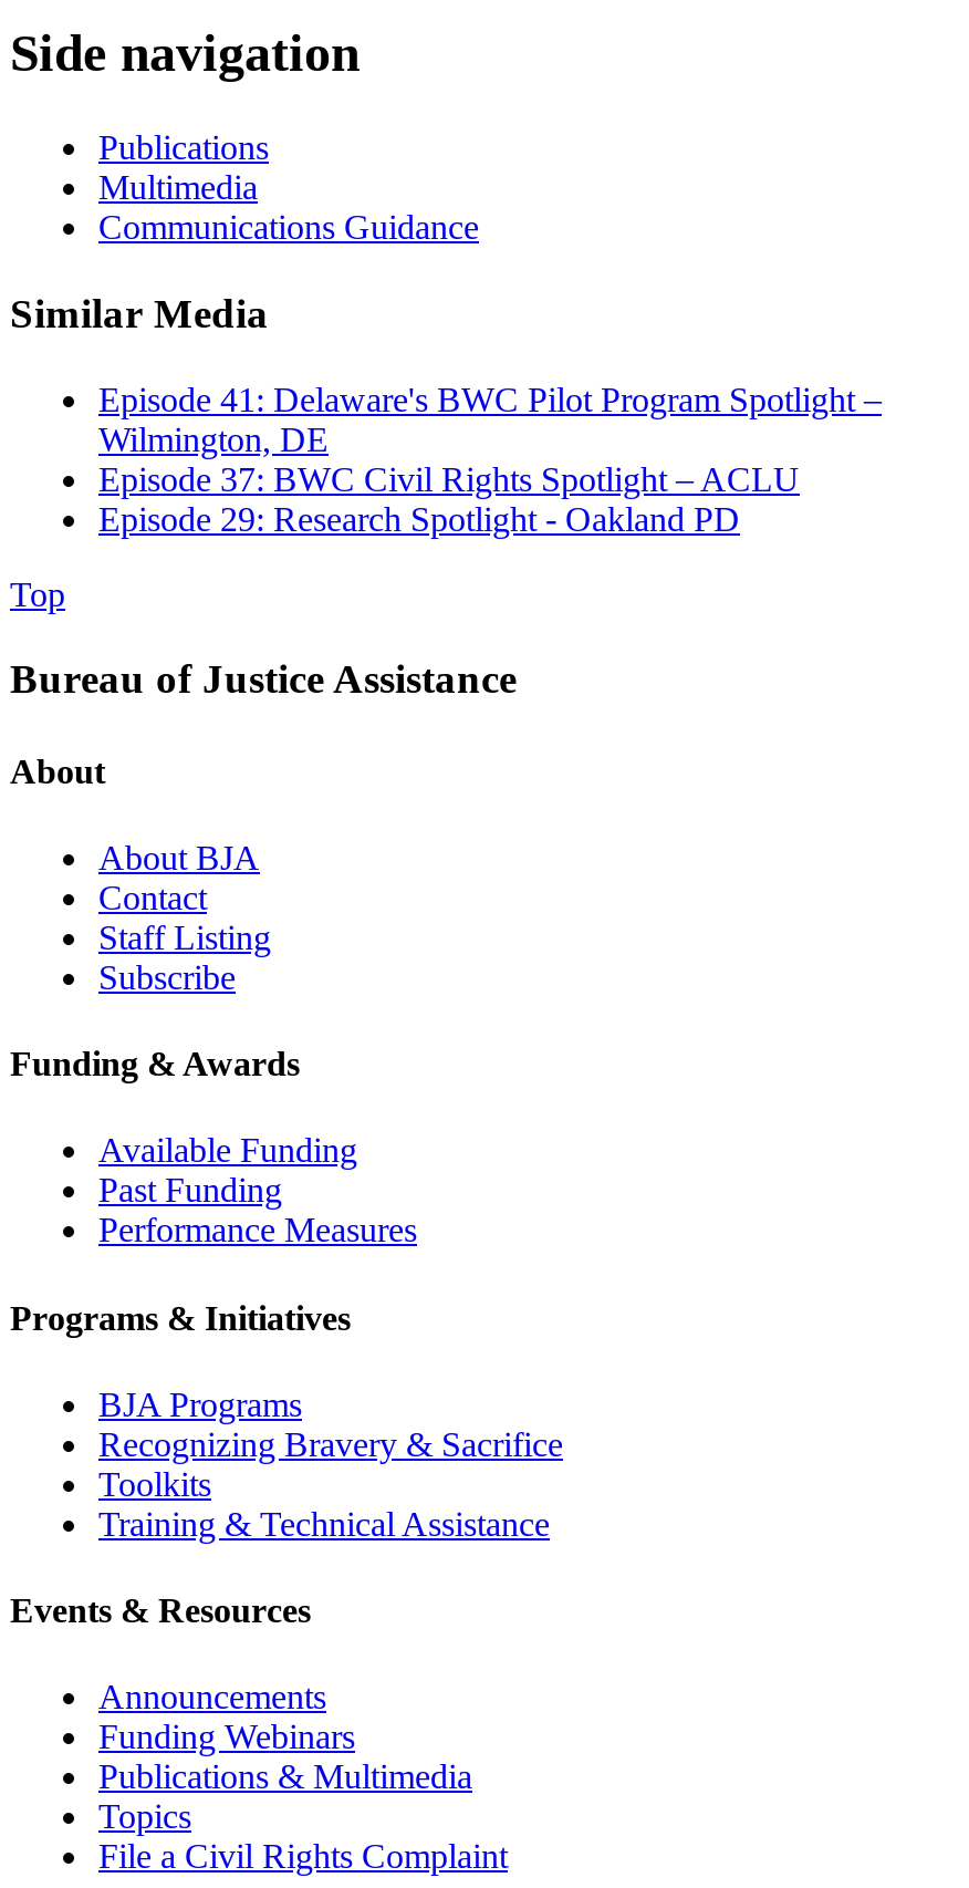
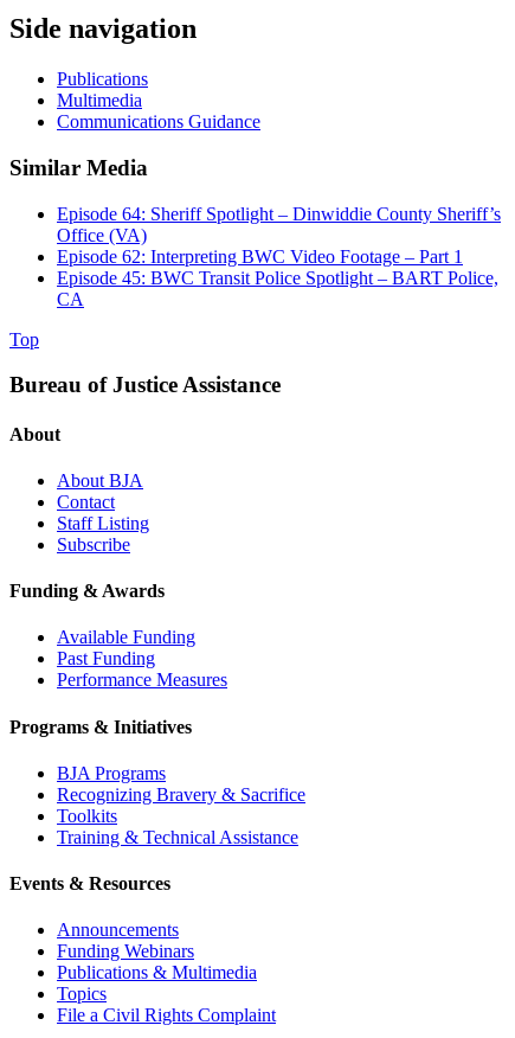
- Episode 41: Delaware's BWC Pilot Program Spotlight –
- Wilmington, DE
- Episode 37: BWC Civil Rights Spotlight – ACLU
- Episode 29: Research Spotlight - Oakland PD
+ Episode 64: Sheriff Spotlight – Dinwiddie County Sheriff’s
+ Office (VA)
+ Episode 62: Interpreting BWC Video Footage – Part 1
+ Episode 45: BWC Transit Police Spotlight – BART Police,
+ CA
